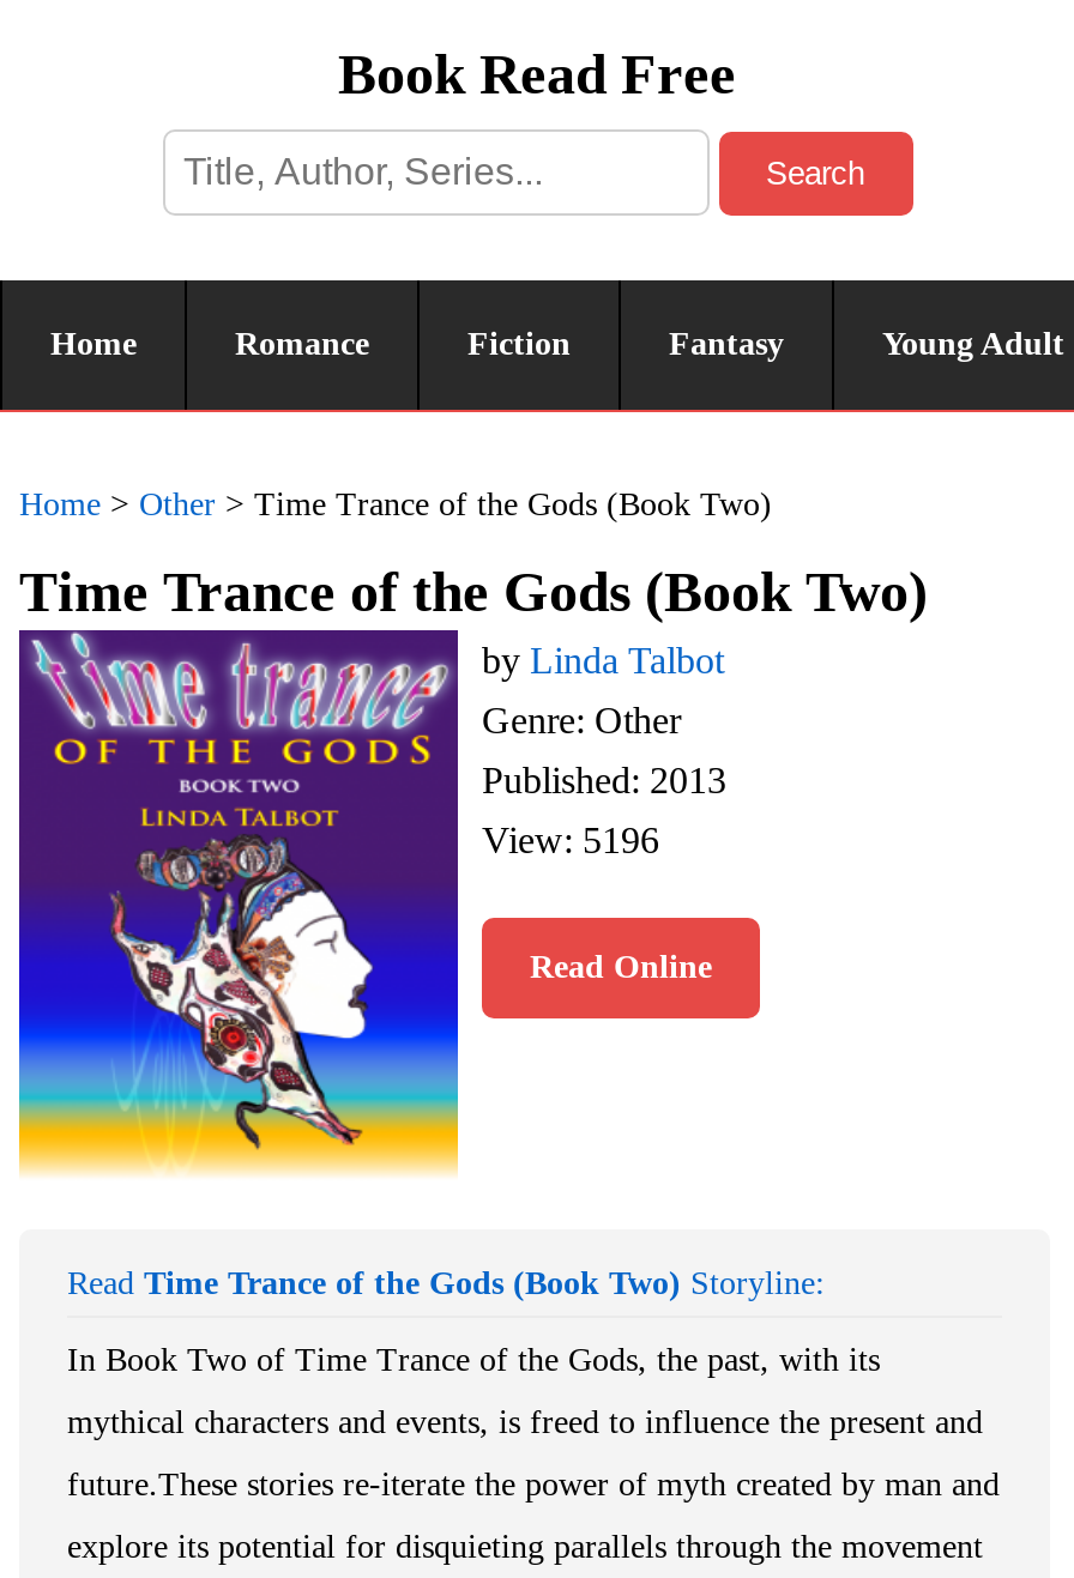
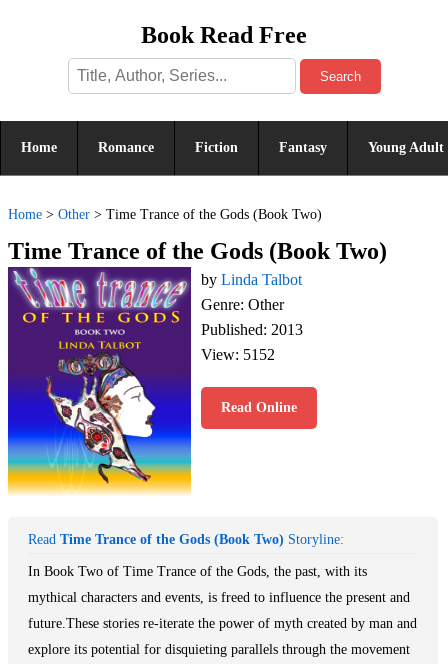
- View: 5196
+ View: 5152
